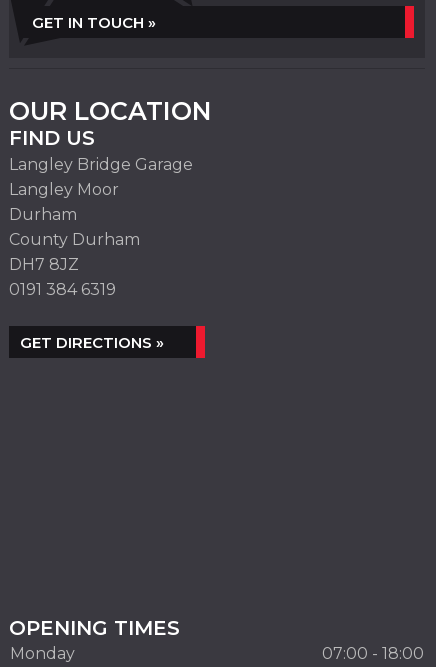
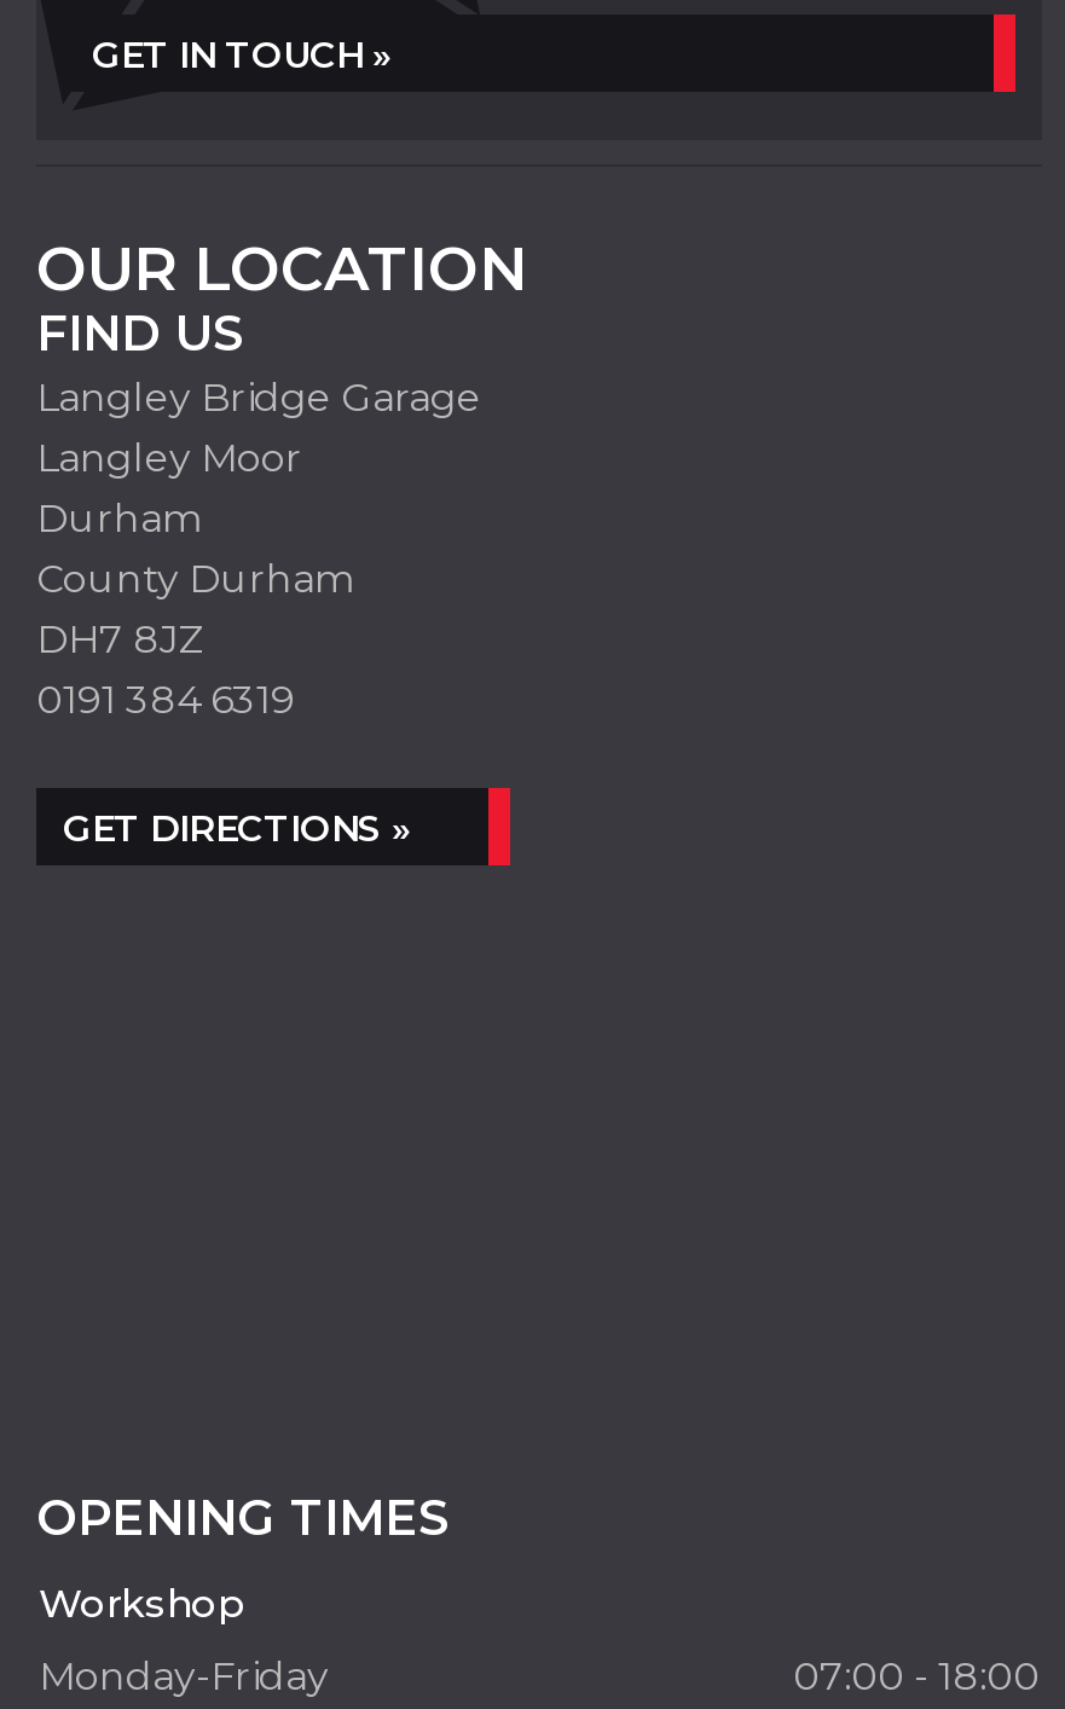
- Monday
+ Workshop
+ Monday-Friday
